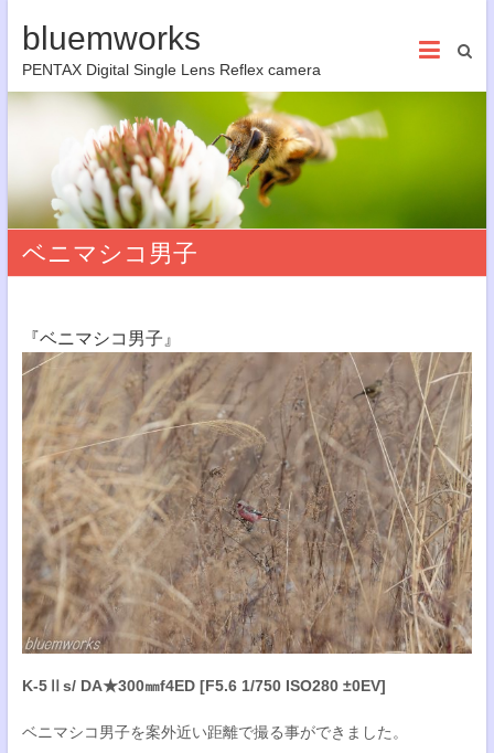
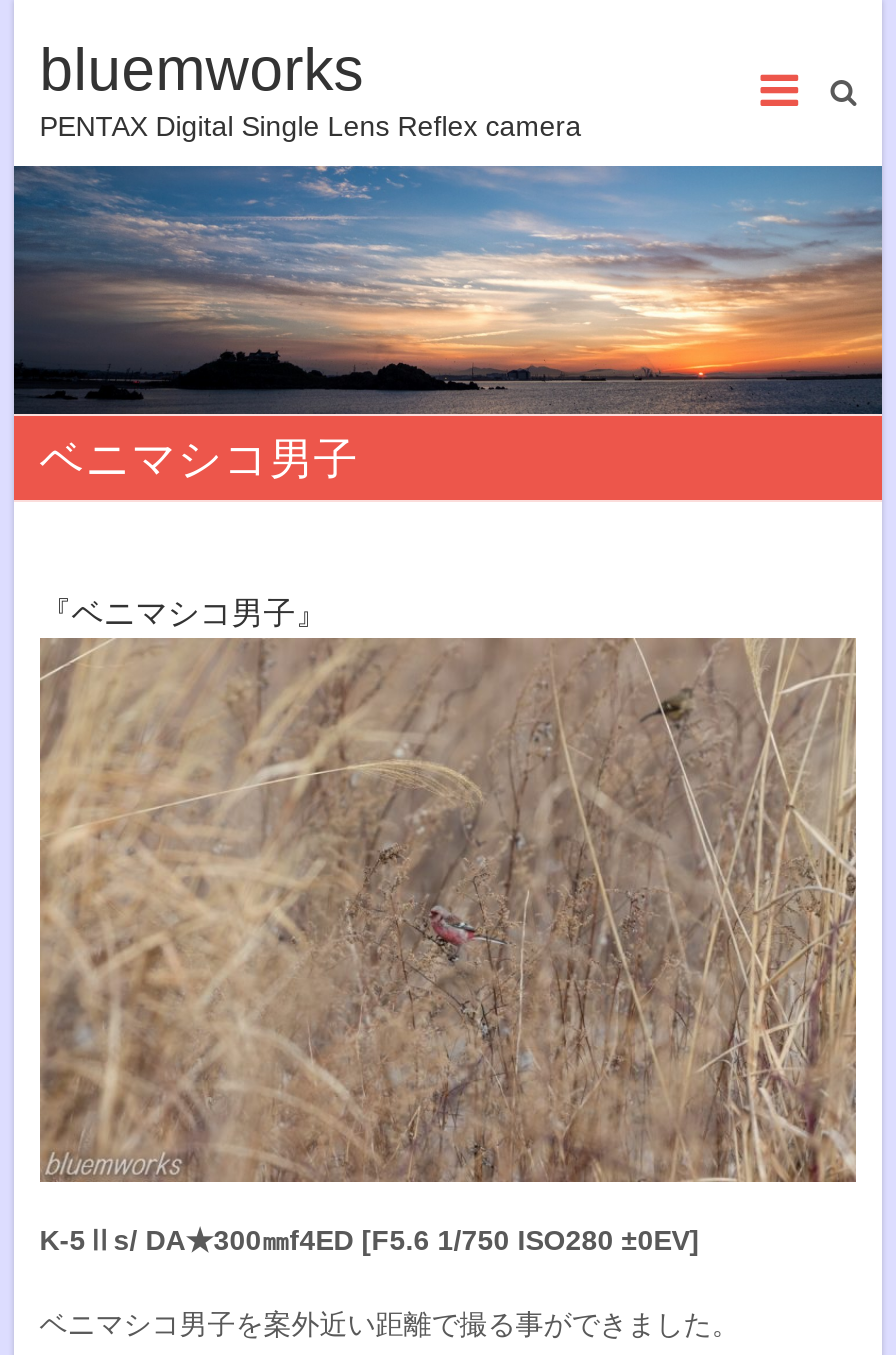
- [image]
+ [image]
